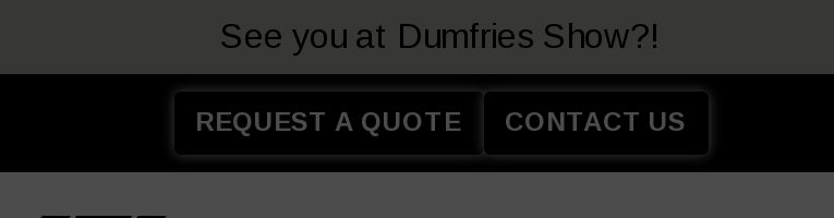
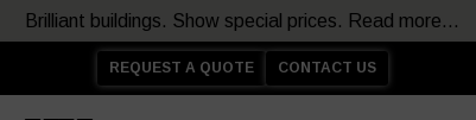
- See you at Dumfries Show?!
+ Brilliant buildings. Show special prices. Read more...
